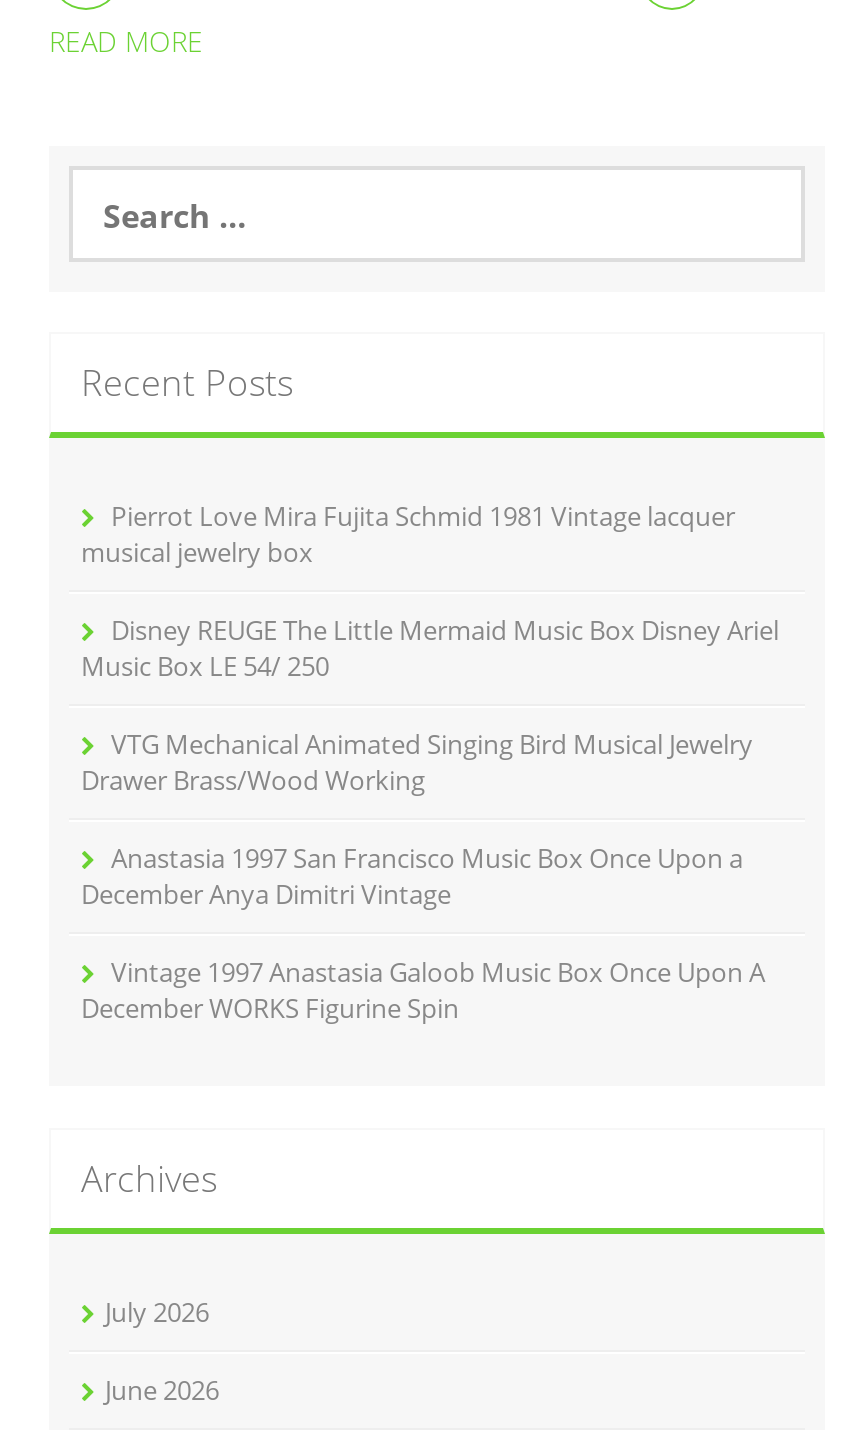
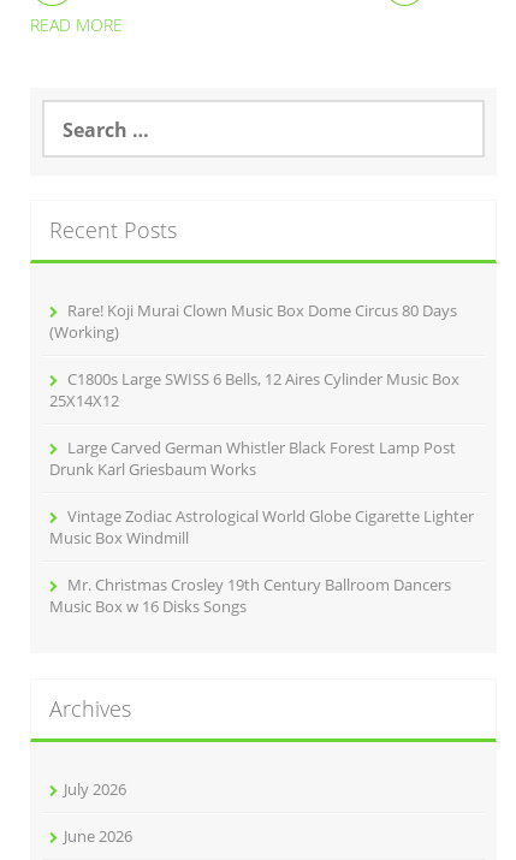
- Pierrot Love Mira Fujita Schmid 1981 Vintage lacquer
- musical jewelry box
+ Rare! Koji Murai Clown Music Box Dome Circus 80 Days
+ (Working)

- Disney REUGE The Little Mermaid Music Box Disney Ariel
- Music Box LE 54/ 250
+ C1800s Large SWISS 6 Bells, 12 Aires Cylinder Music Box
+ 25X14X12

- VTG Mechanical Animated Singing Bird Musical Jewelry
- Drawer Brass/Wood Working
+ Large Carved German Whistler Black Forest Lamp Post
+ Drunk Karl Griesbaum Works

- Anastasia 1997 San Francisco Music Box Once Upon a
- December Anya Dimitri Vintage
+ Vintage Zodiac Astrological World Globe Cigarette Lighter
+ Music Box Windmill

- Vintage 1997 Anastasia Galoob Music Box Once Upon A
- December WORKS Figurine Spin
+ Mr. Christmas Crosley 19th Century Ballroom Dancers
+ Music Box w 16 Disks Songs
